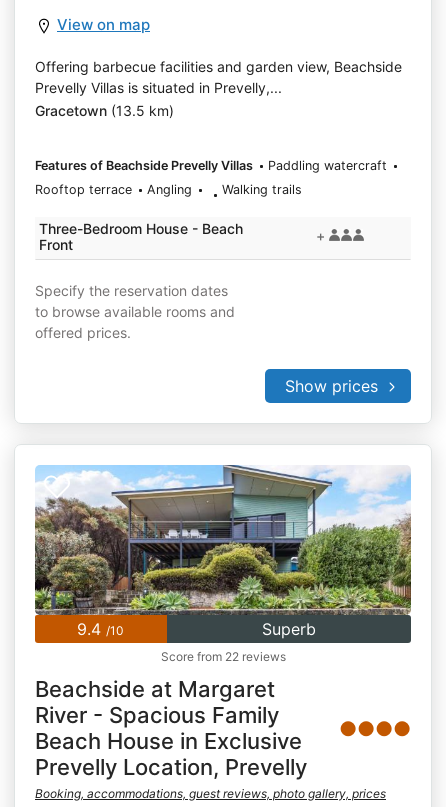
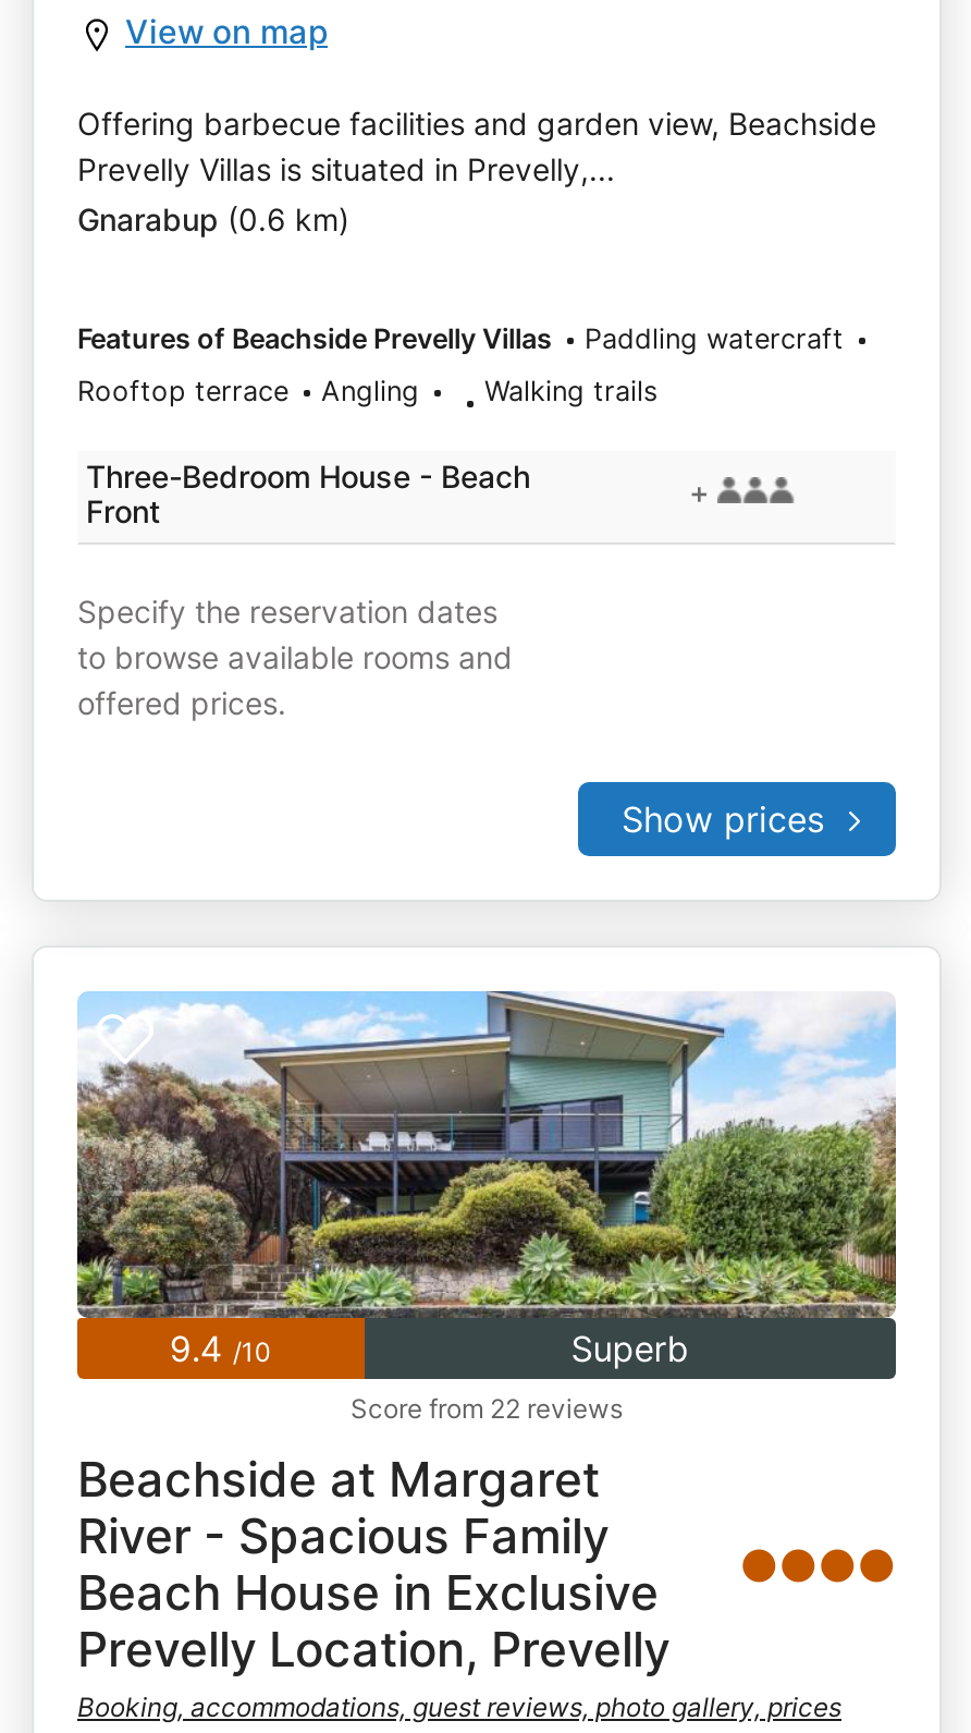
- Gracetown (13.5 km)
+ Gnarabup (0.6 km)
